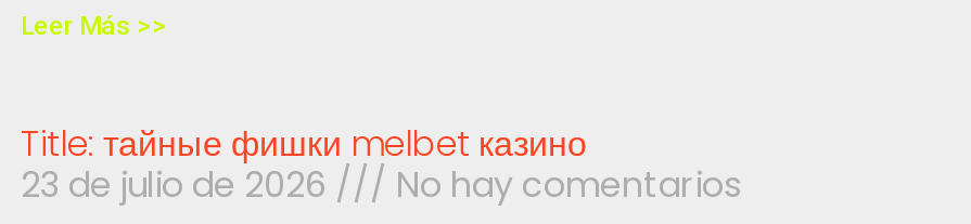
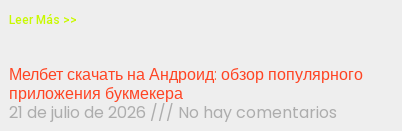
- Title: тайные фишки melbet казино
- 23 de julio de 2026
+ Мелбет скачать на Андроид: обзор популярного
+ приложения букмекера
+ 21 de julio de 2026
